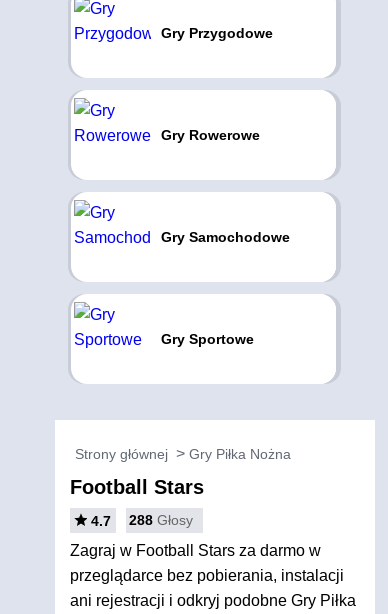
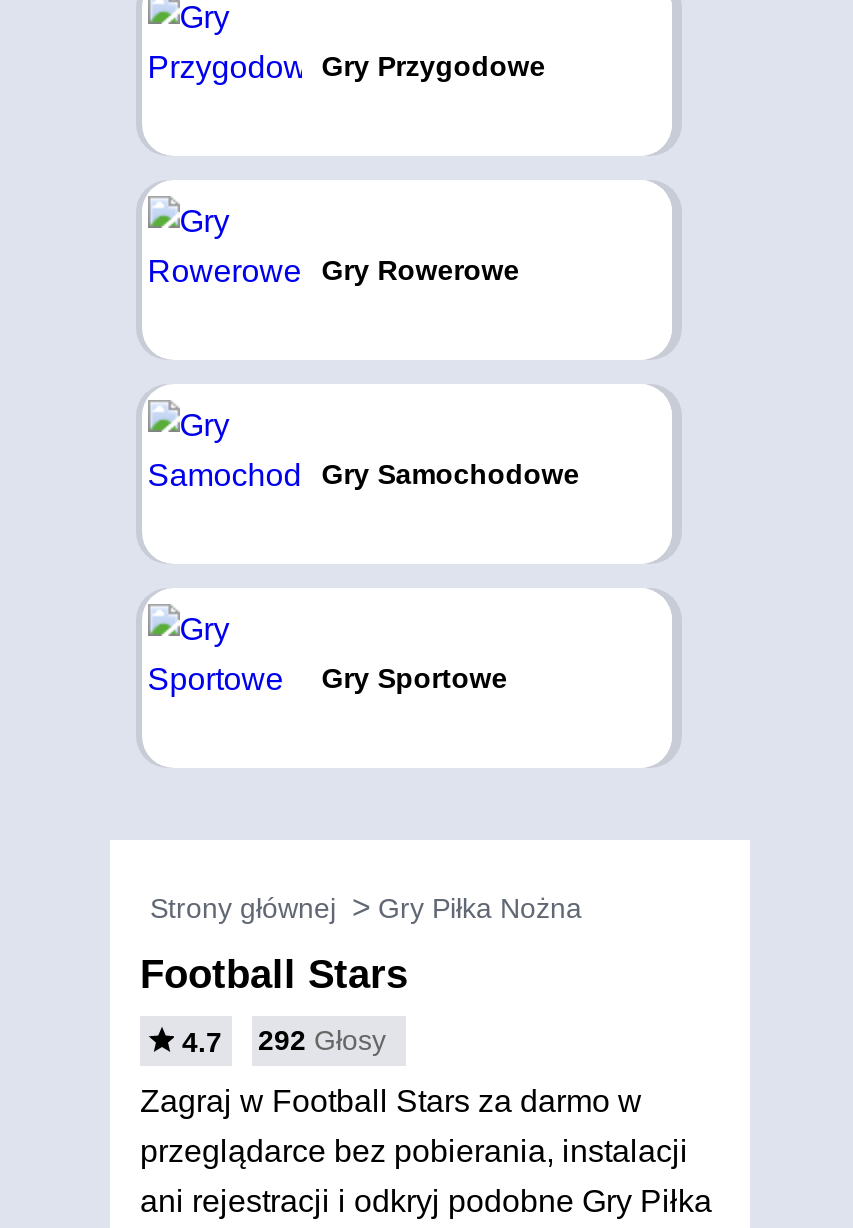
- 4.7 288 Głosy
+ 4.7 292 Głosy
